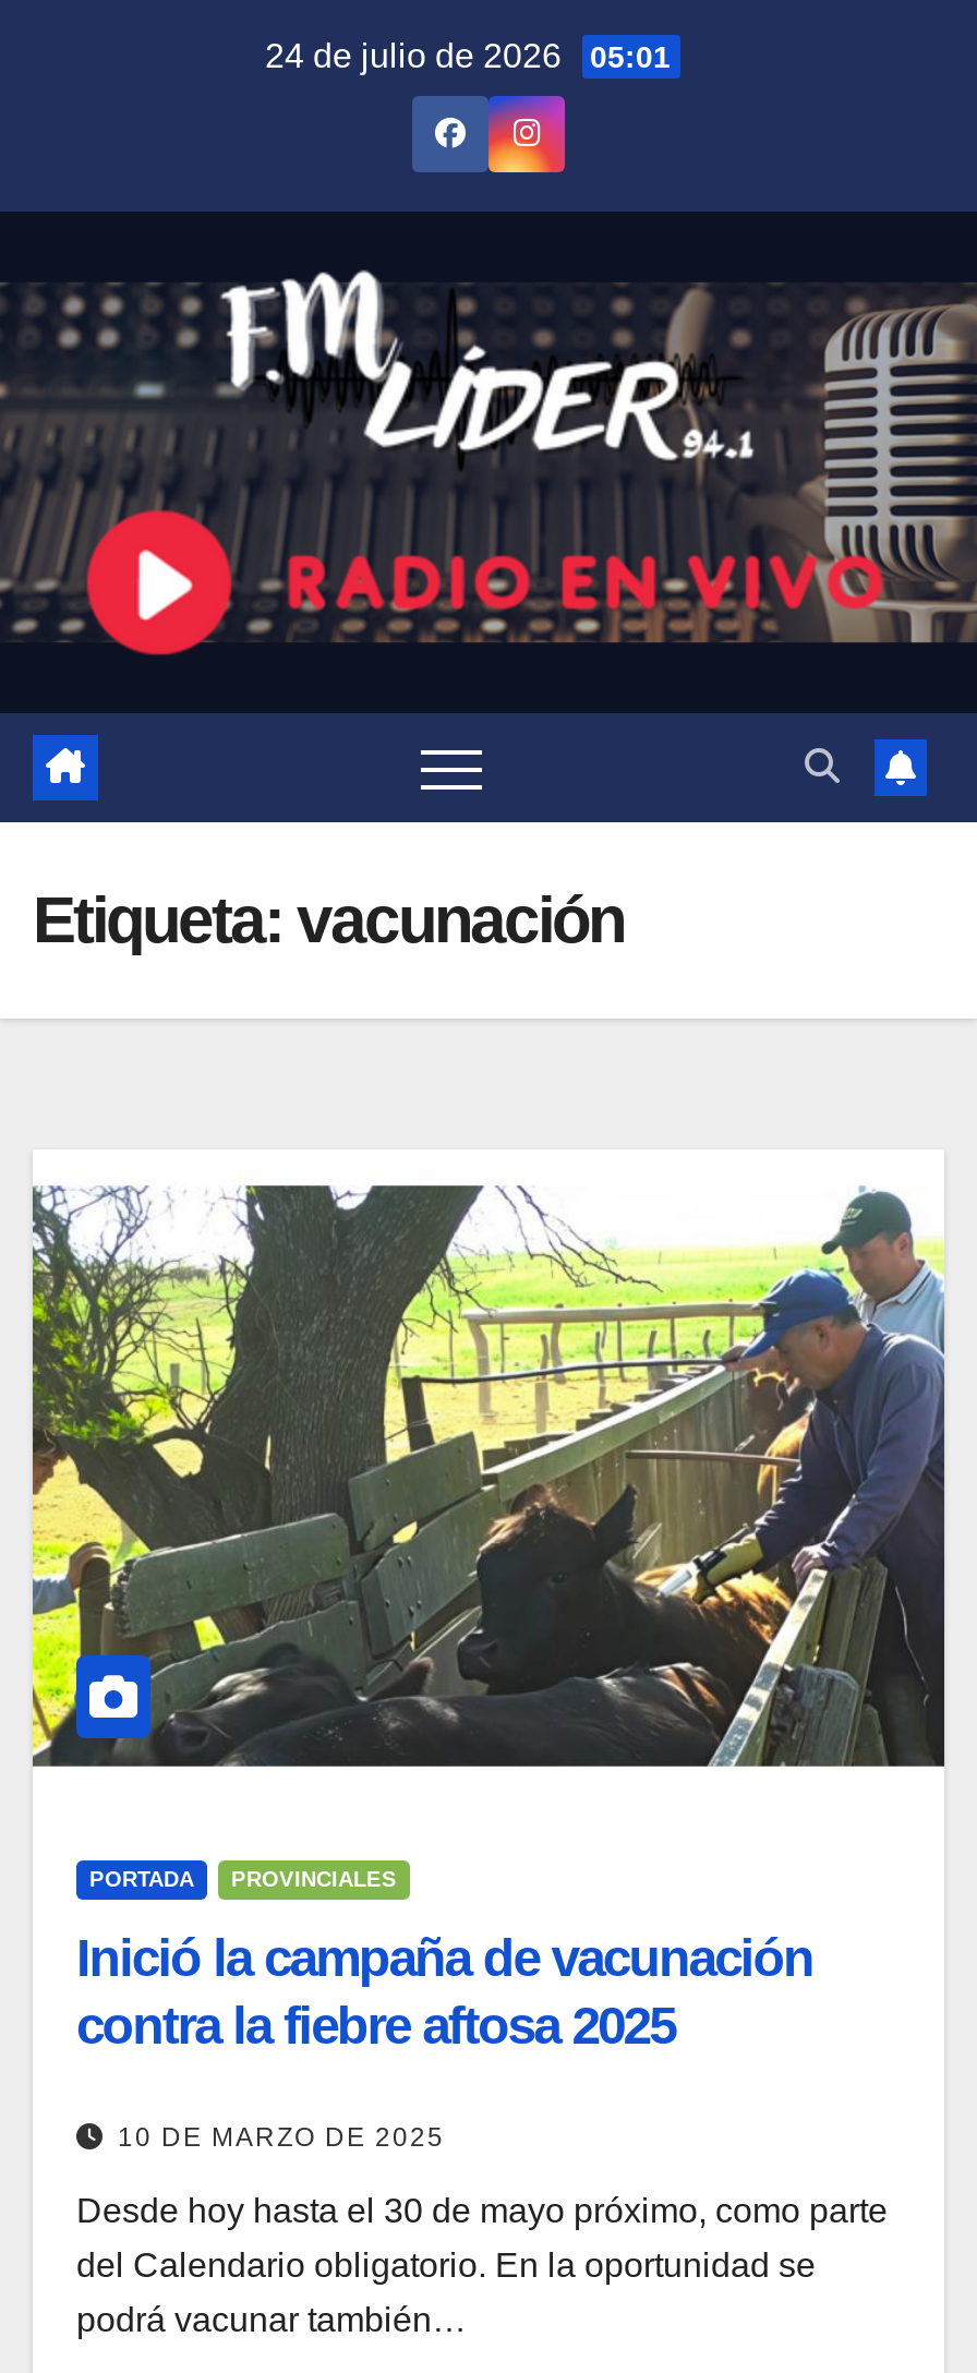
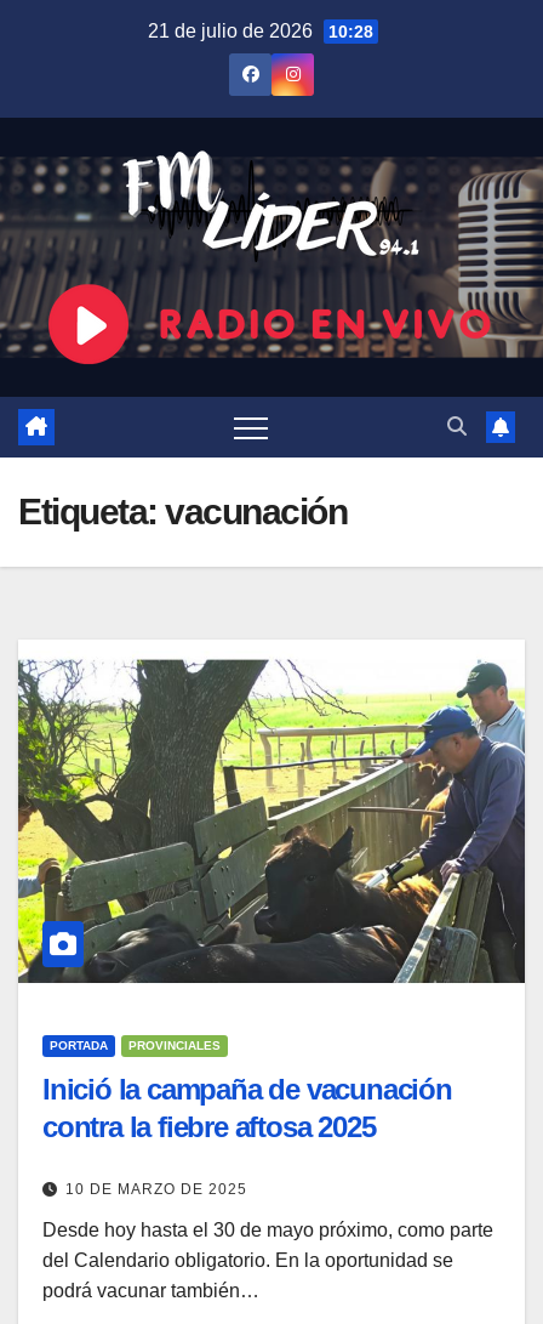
- 24 de julio de 2026 05:01
+ 21 de julio de 2026 10:28
